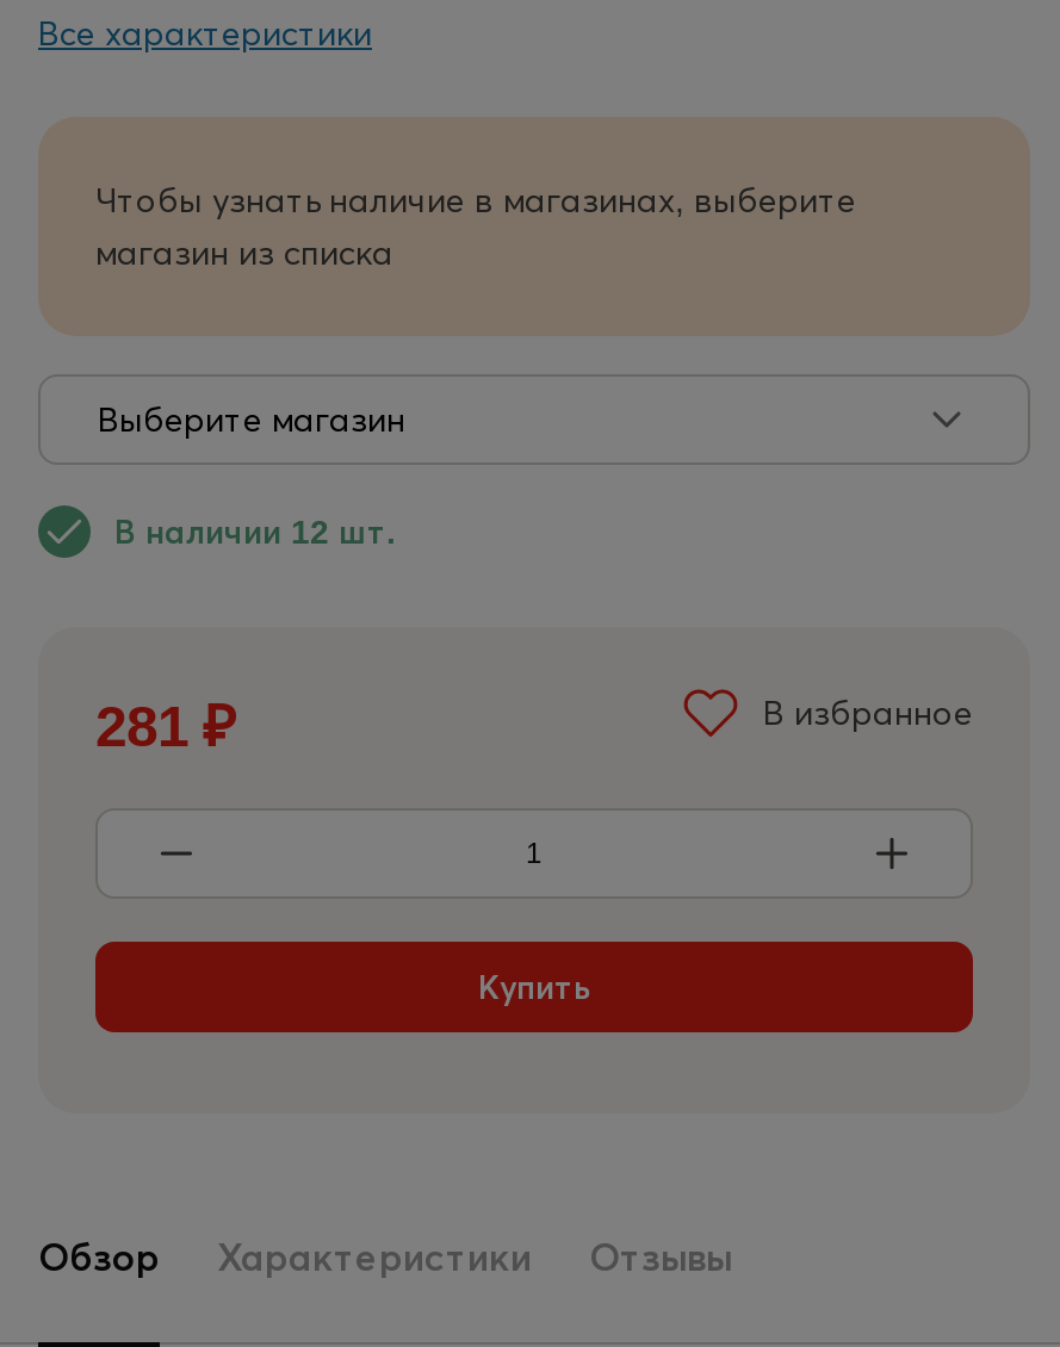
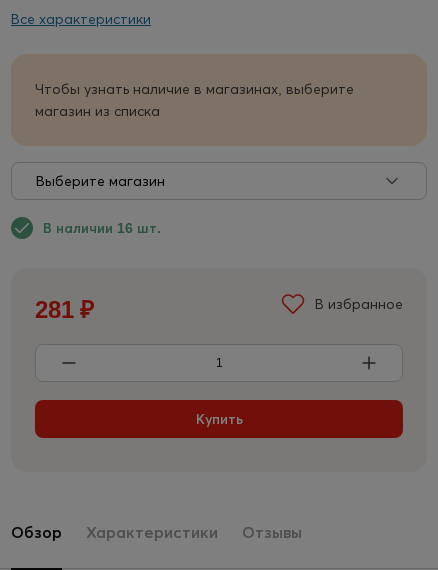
- В наличии 12 шт.
+ В наличии 16 шт.
